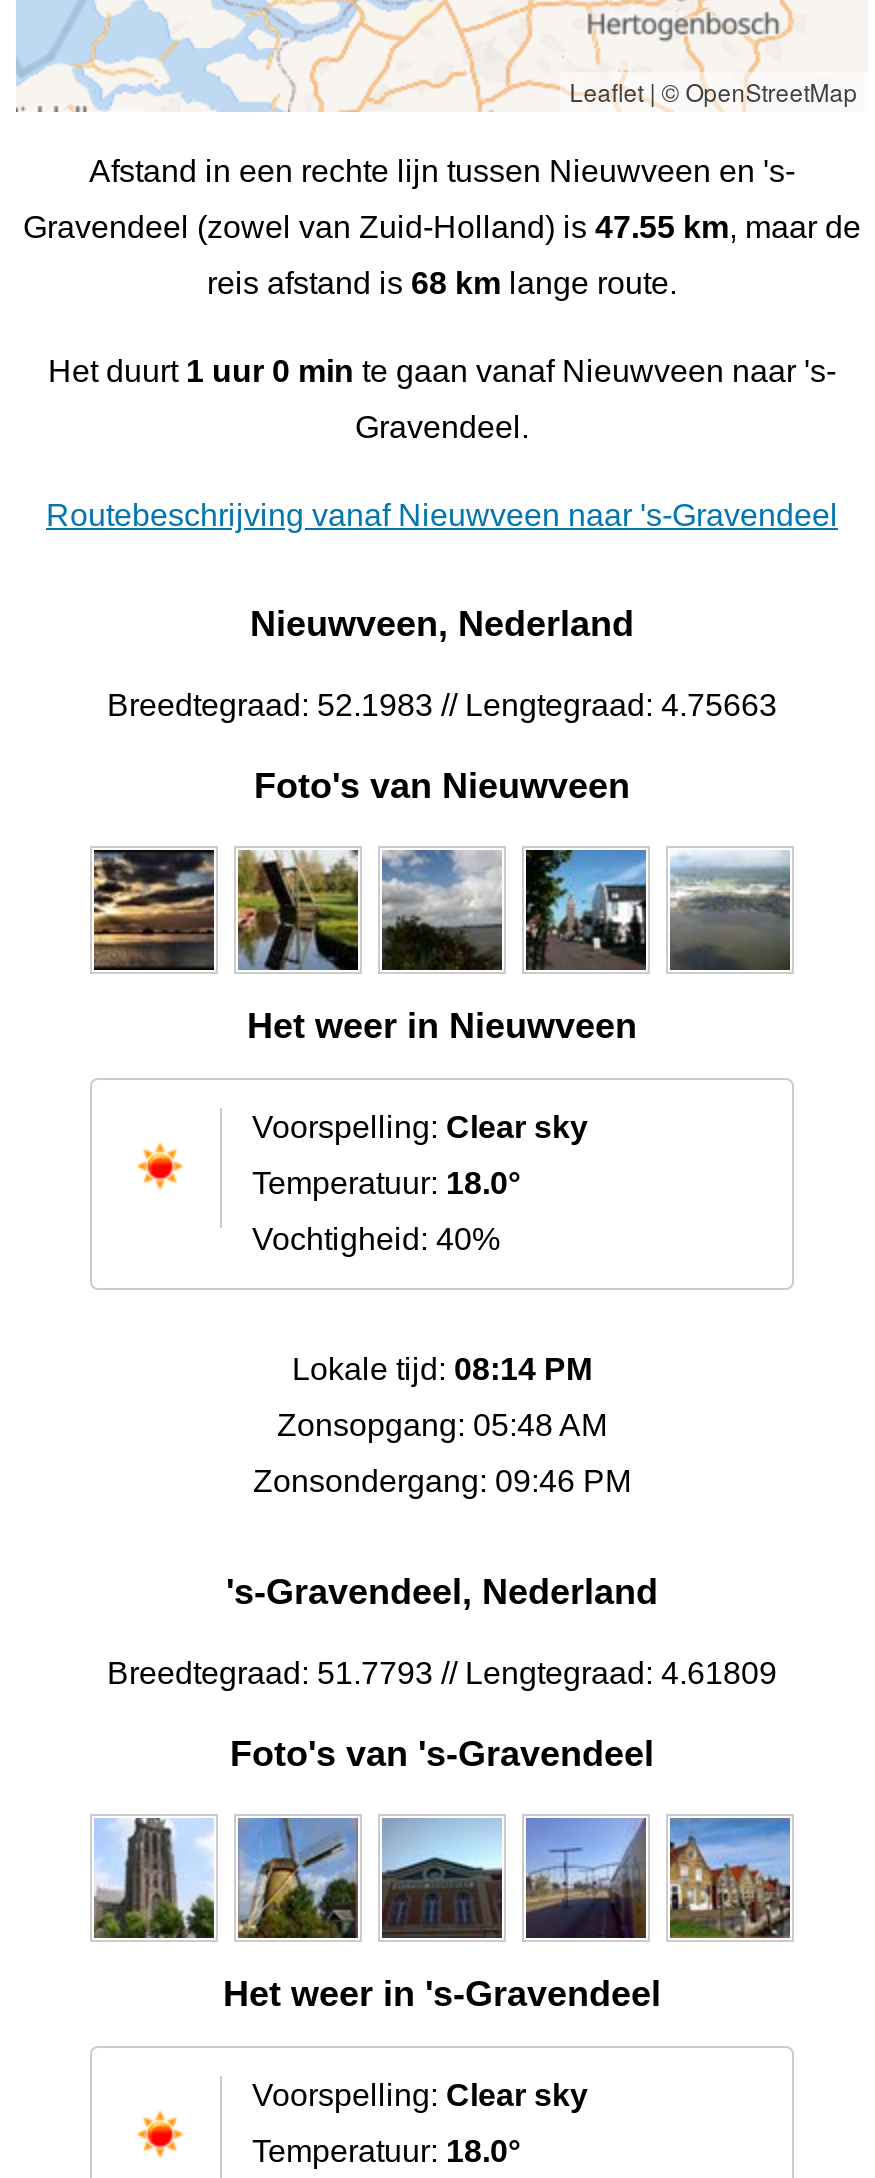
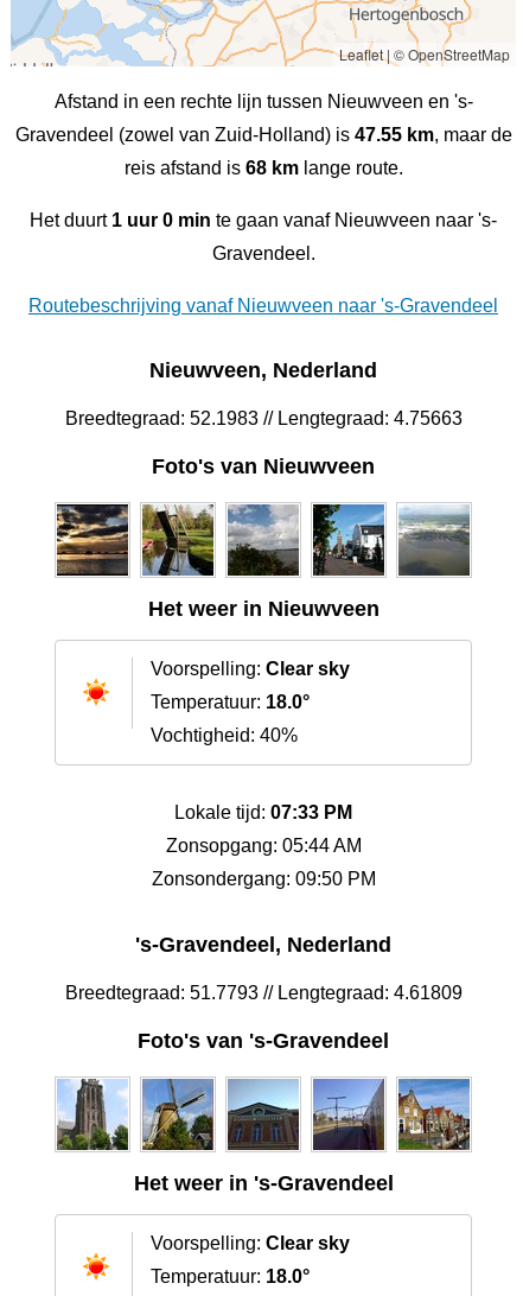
- Lokale tijd: 08:14 PM
+ Lokale tijd: 07:33 PM

- Zonsopgang: 05:48 AM
+ Zonsopgang: 05:44 AM

- Zonsondergang: 09:46 PM
+ Zonsondergang: 09:50 PM
